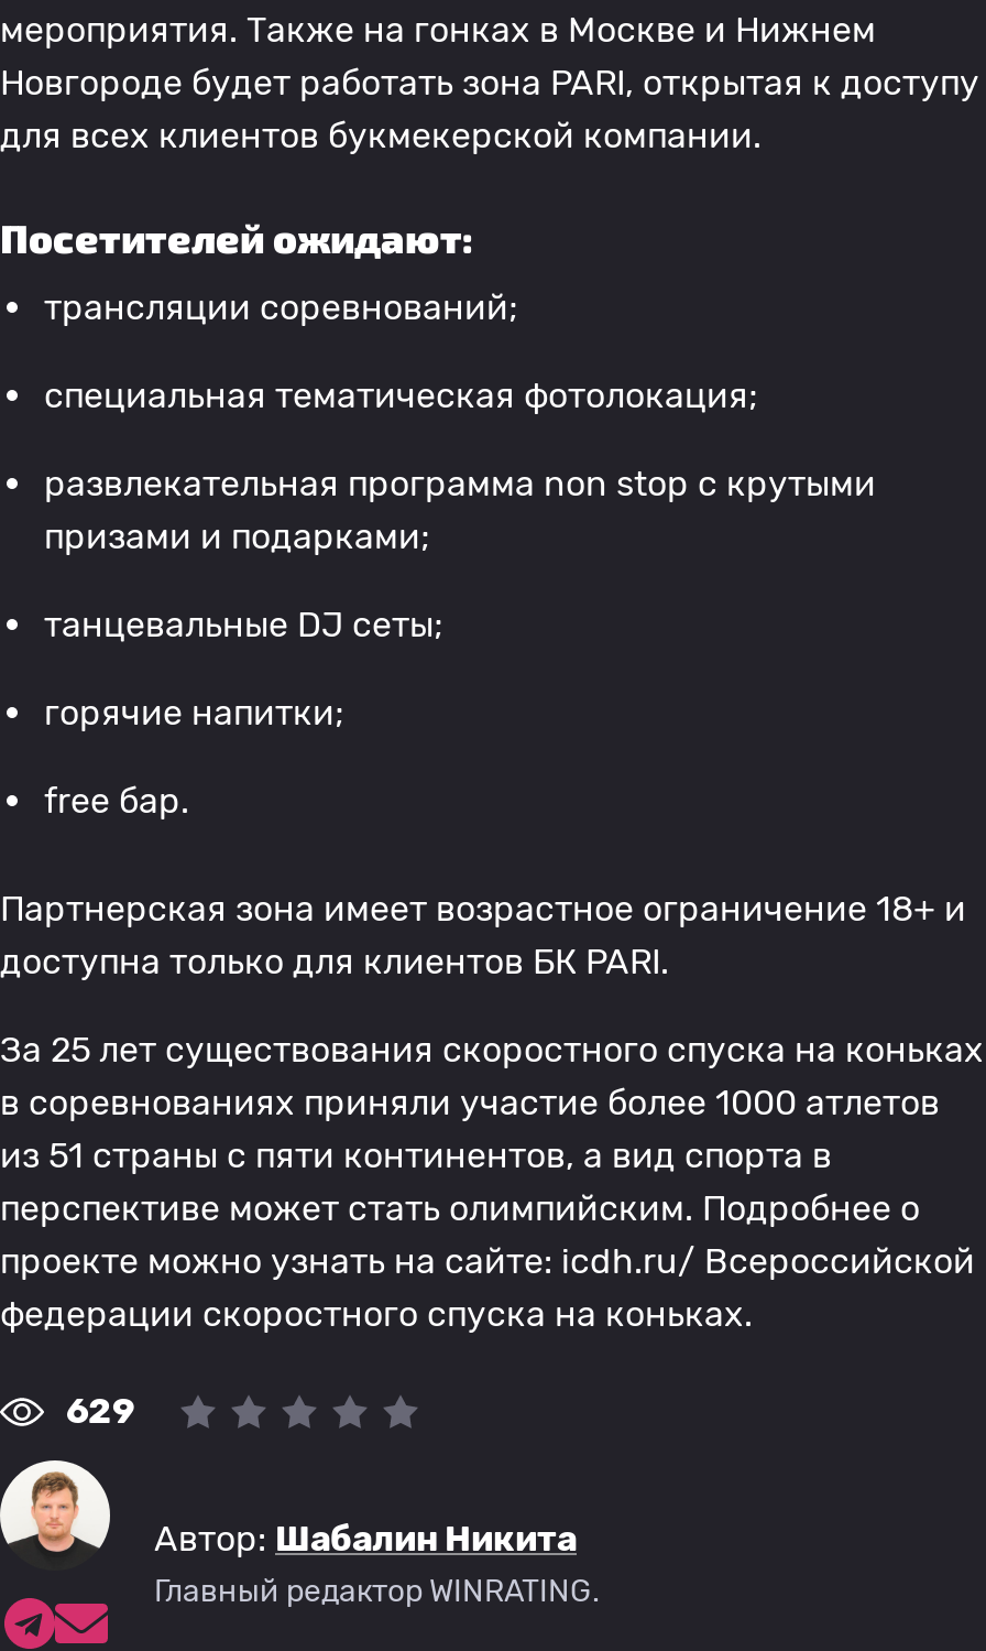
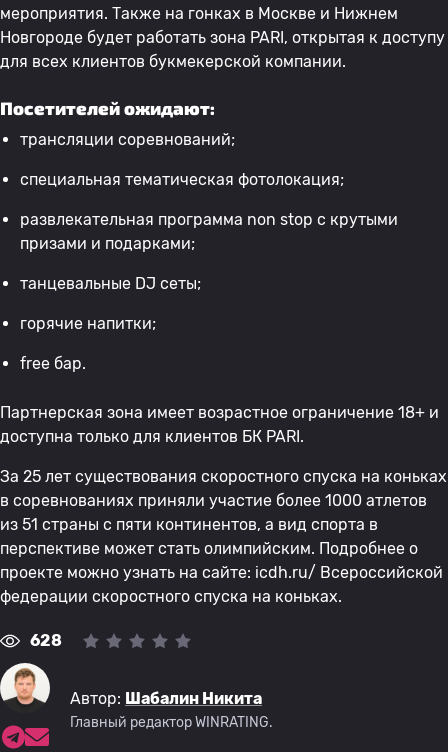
- 629
+ 628
